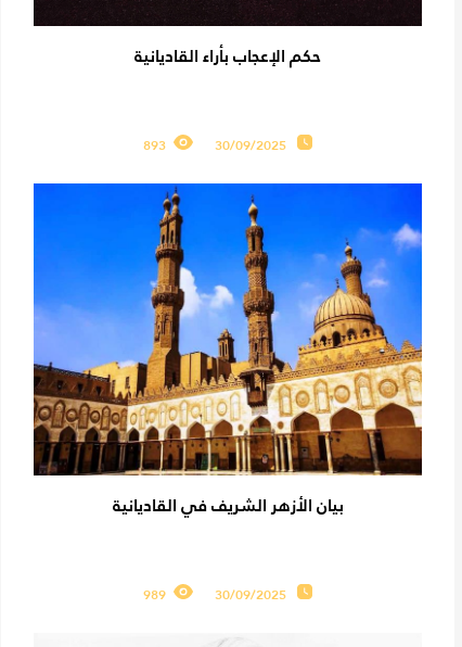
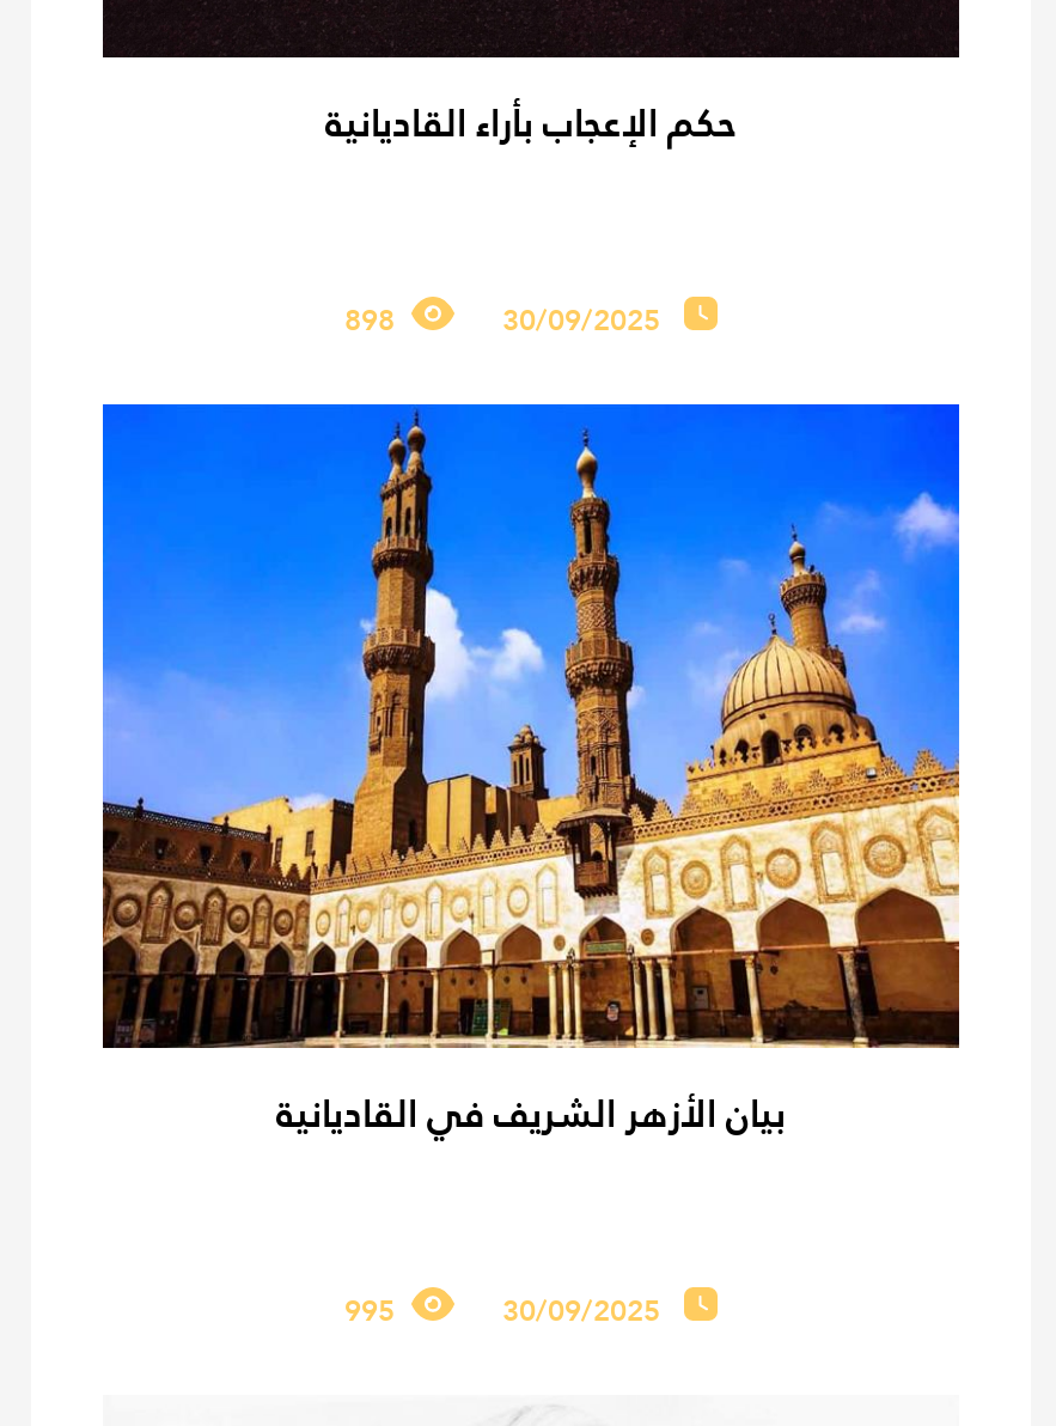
- 893
+ 898

- 989
+ 995
